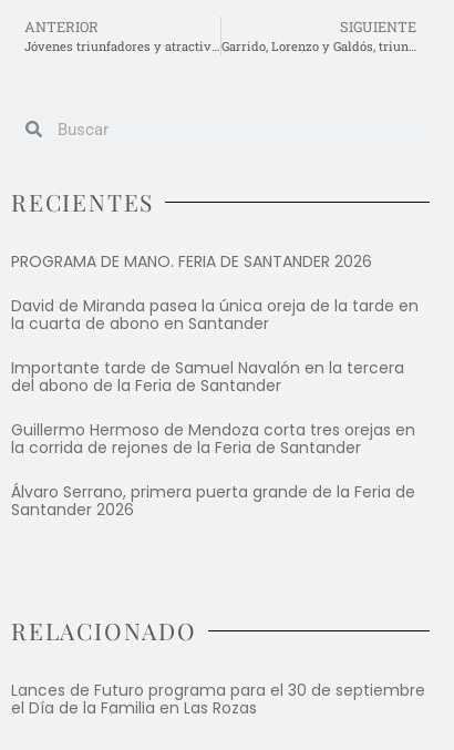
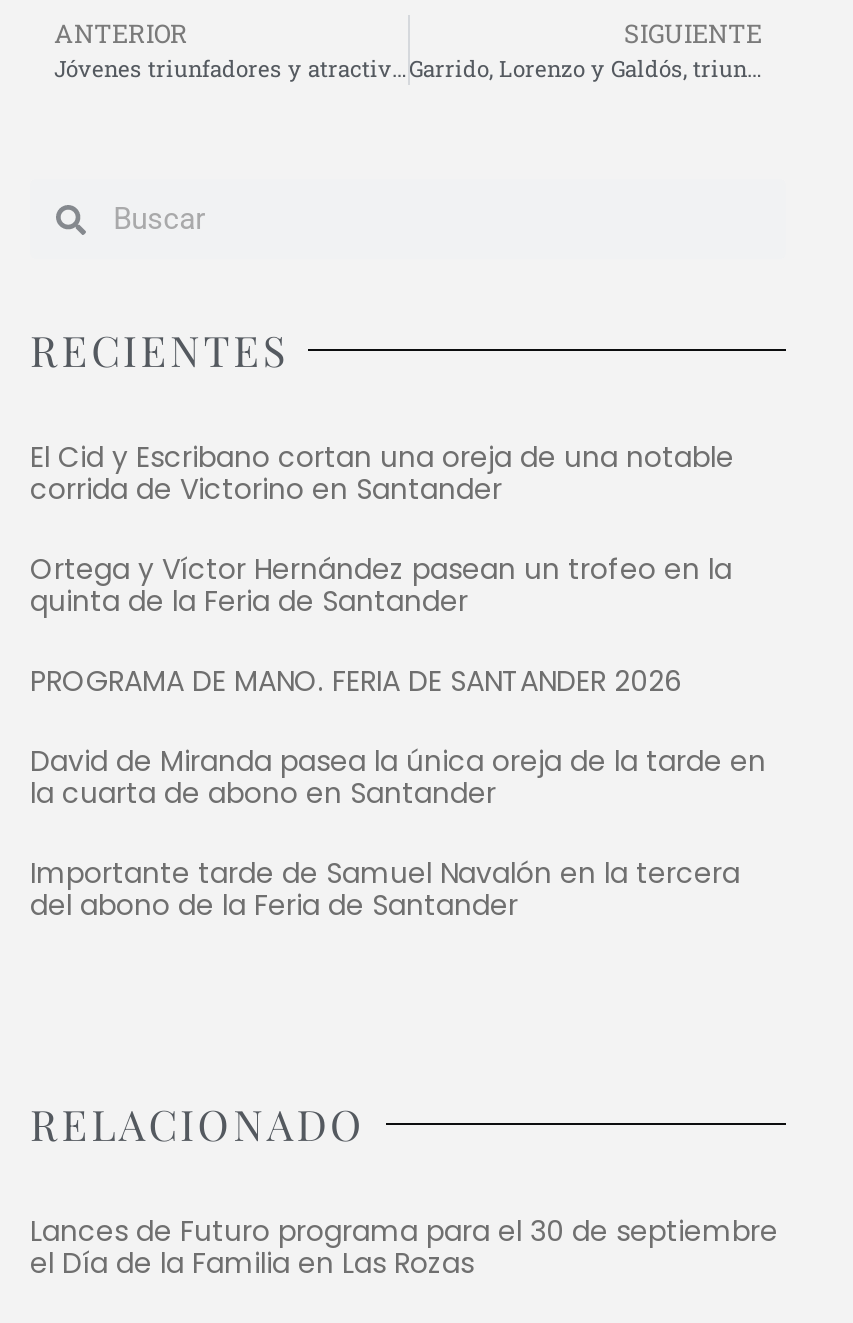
+ El Cid y Escribano cortan una oreja de una notable
+ corrida de Victorino en Santander
+ Ortega y Víctor Hernández pasean un trofeo en la
+ quinta de la Feria de Santander

moved down: PROGRAMA DE MANO. FERIA DE SANTANDER 2026 | David de Miranda pasea la única oreja de la tarde en | la cuarta de abono en Santander | Importante tarde de Samuel Navalón en la tercera | del abono de la Feria de Santander

- Guillermo Hermoso de Mendoza corta tres orejas en
- la corrida de rejones de la Feria de Santander
- Álvaro Serrano, primera puerta grande de la Feria de
- Santander 2026
